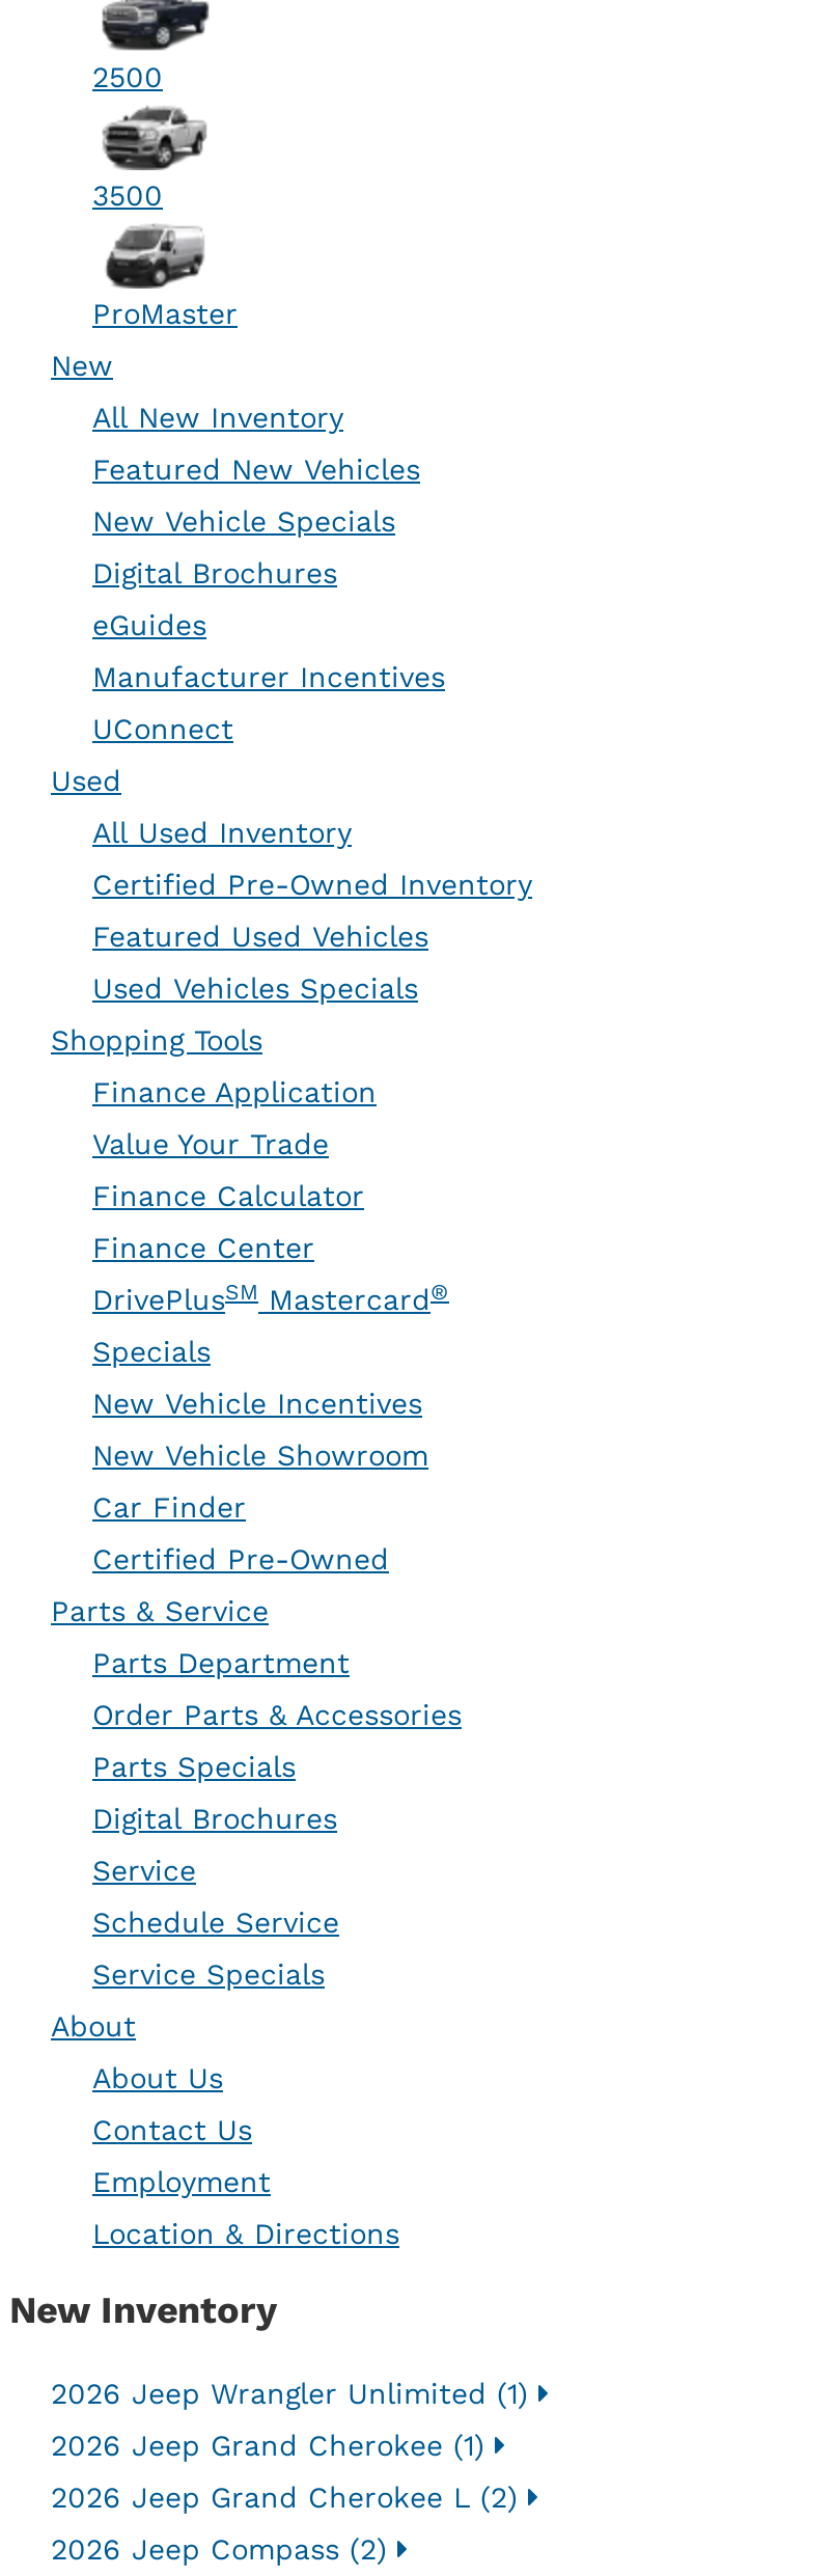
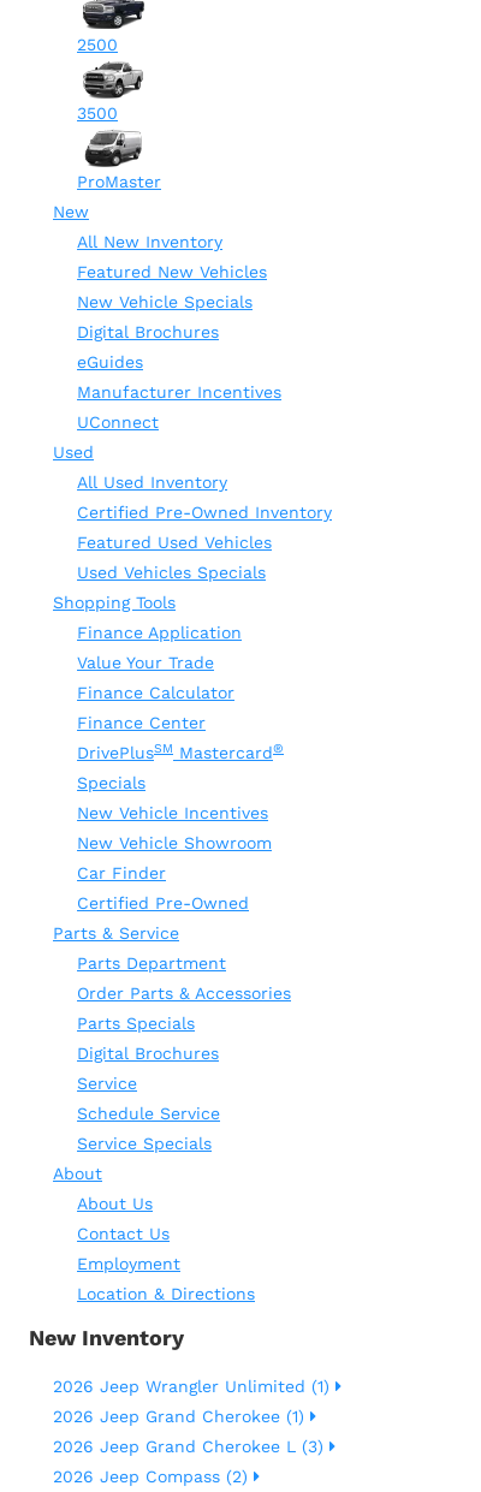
- 2026 Jeep Grand Cherokee L (2)
+ 2026 Jeep Grand Cherokee L (3)
